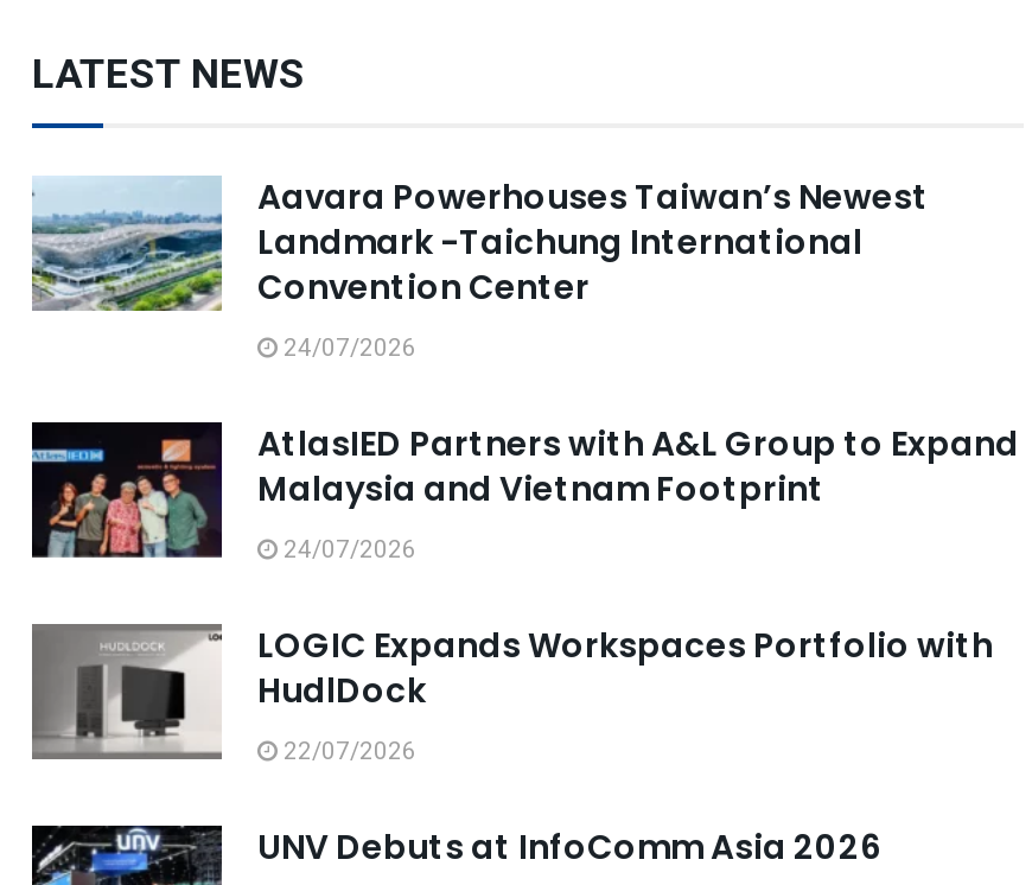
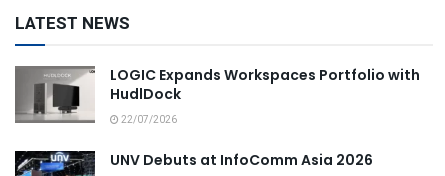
- [image]
- Aavara Powerhouses Taiwan’s Newest
- Landmark -Taichung International
- Convention Center
- 24/07/2026
- AtlasIED Partners with A&L Group to Expand
- Malaysia and Vietnam Footprint
- 24/07/2026

- [image]
